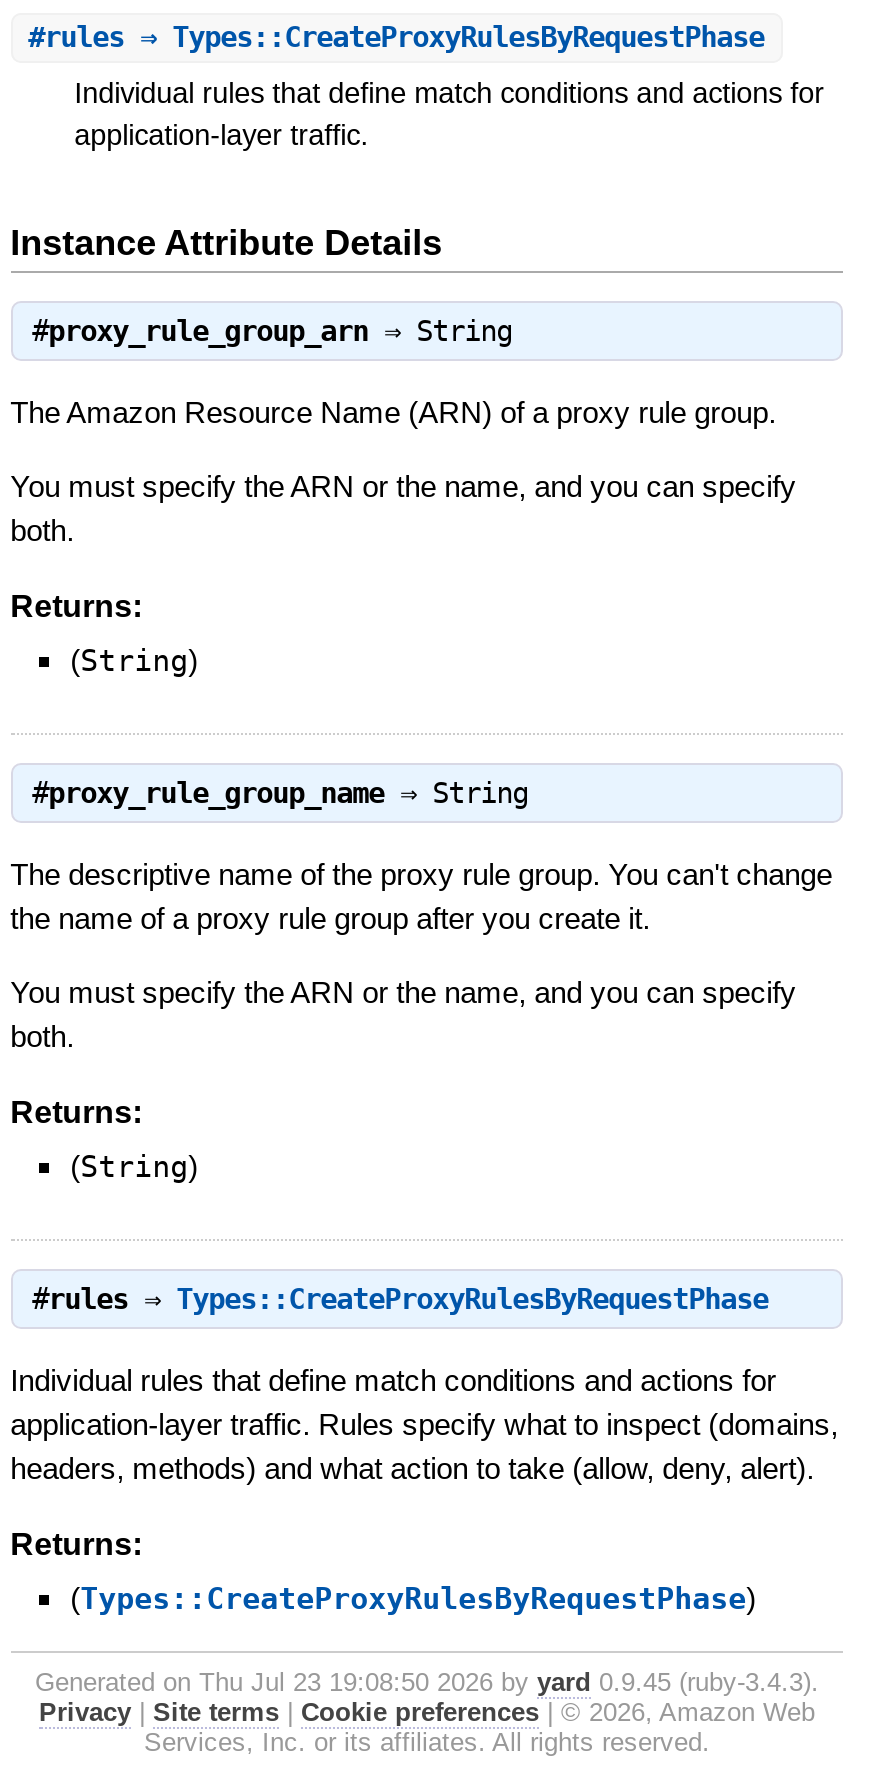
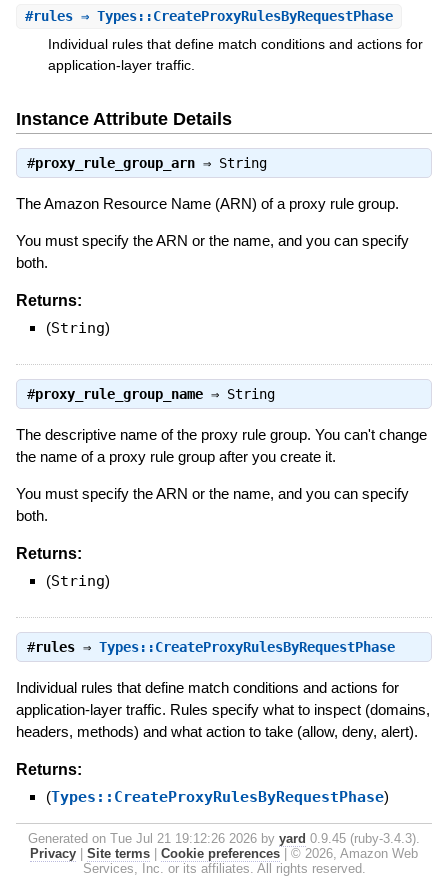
- Generated on Thu Jul 23 19:08:50 2026 by yard 0.9.45 (ruby-3.4.3).
+ Generated on Tue Jul 21 19:12:26 2026 by yard 0.9.45 (ruby-3.4.3).
